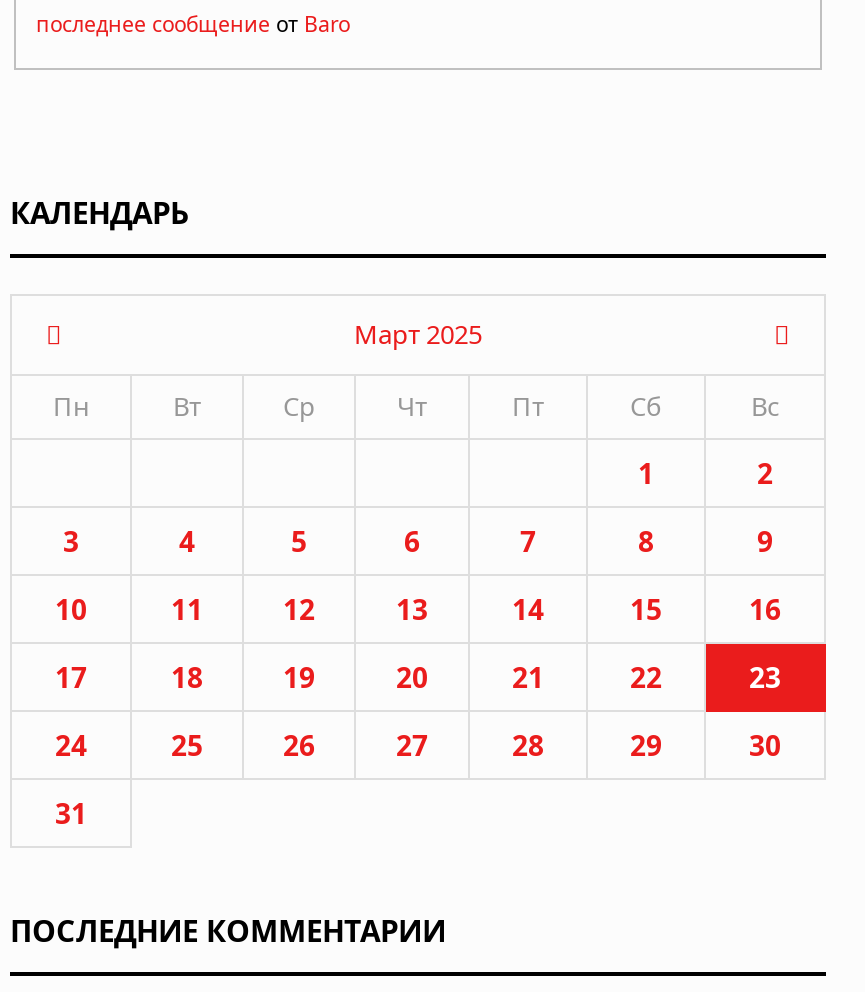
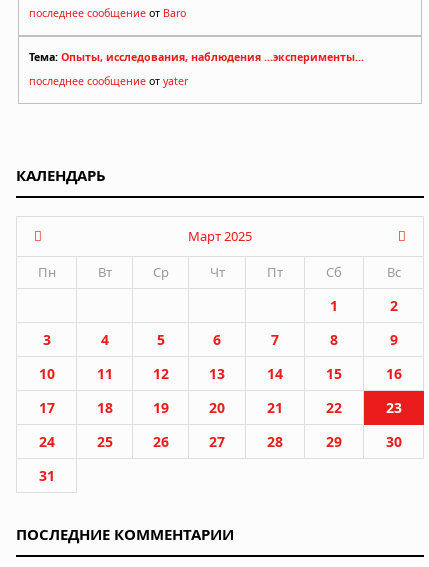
+ Тема: Опыты, исследования, наблюдения ...эксперименты...
+ последнее сообщение от yater
